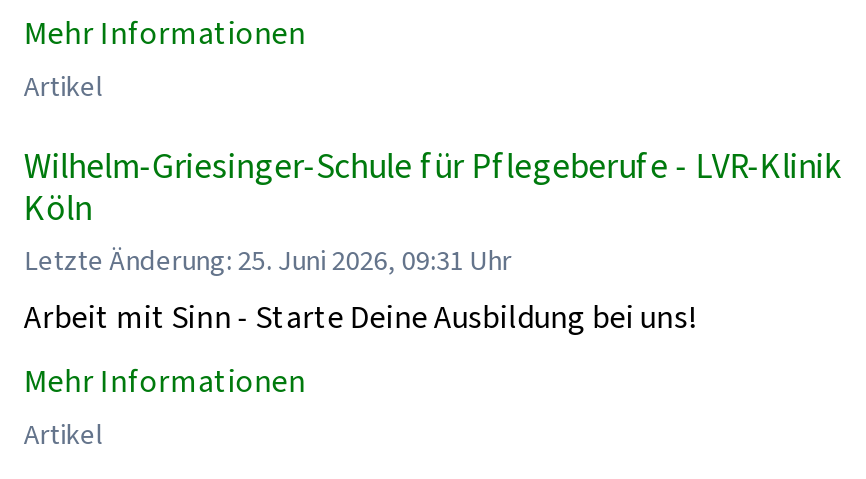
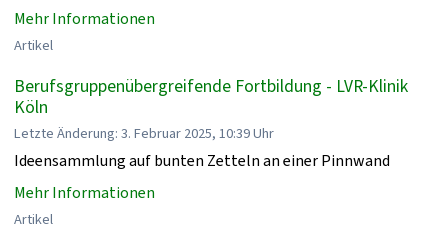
- Wilhelm-Griesinger-Schule für Pflegeberufe - LVR-Klinik
+ Berufsgruppenübergreifende Fortbildung - LVR-Klinik

- Letzte Änderung: 25. Juni 2026, 09:31 Uhr
- Arbeit mit Sinn - Starte Deine Ausbildung bei uns!
+ Letzte Änderung: 3. Februar 2025, 10:39 Uhr
+ Ideensammlung auf bunten Zetteln an einer Pinnwand
